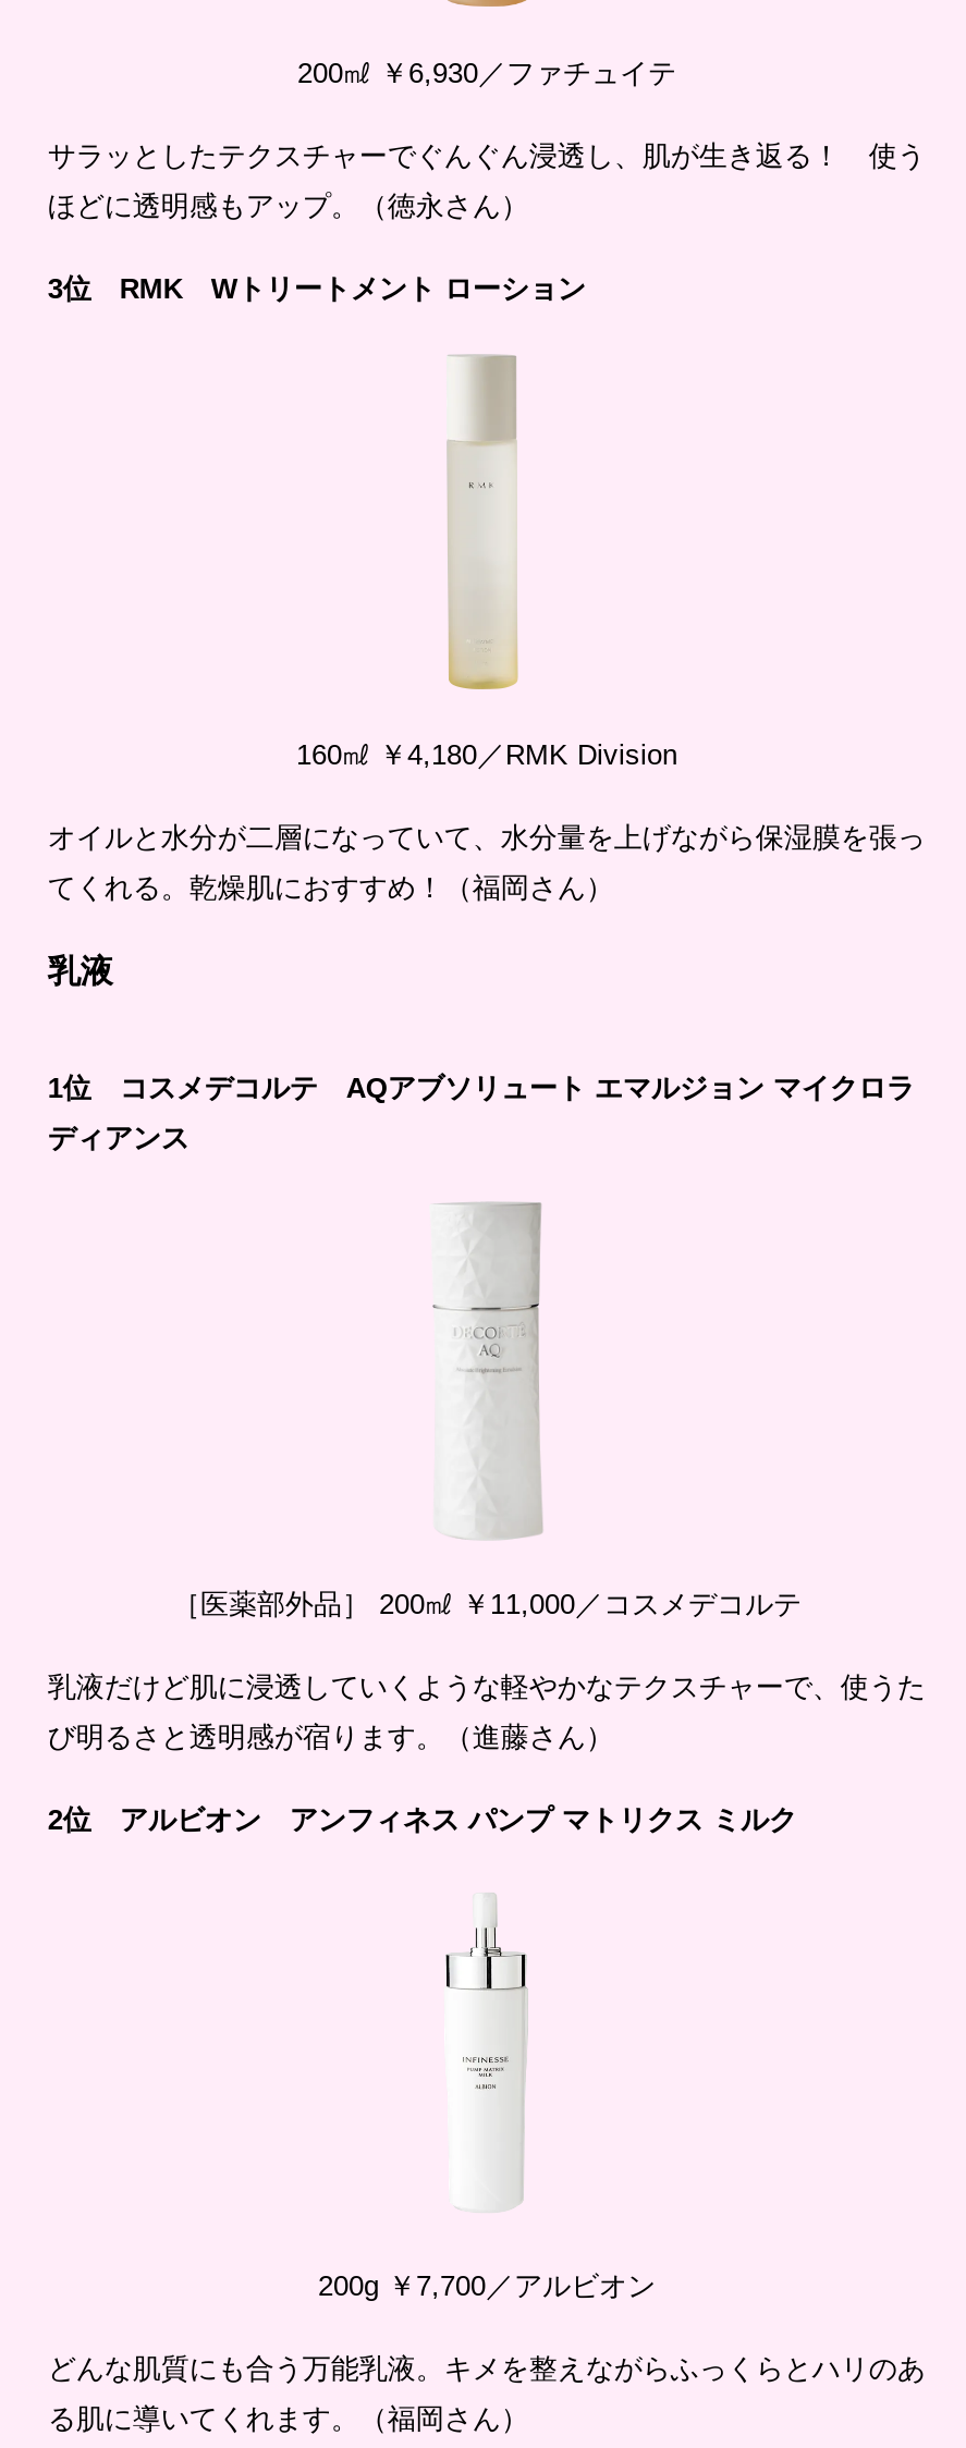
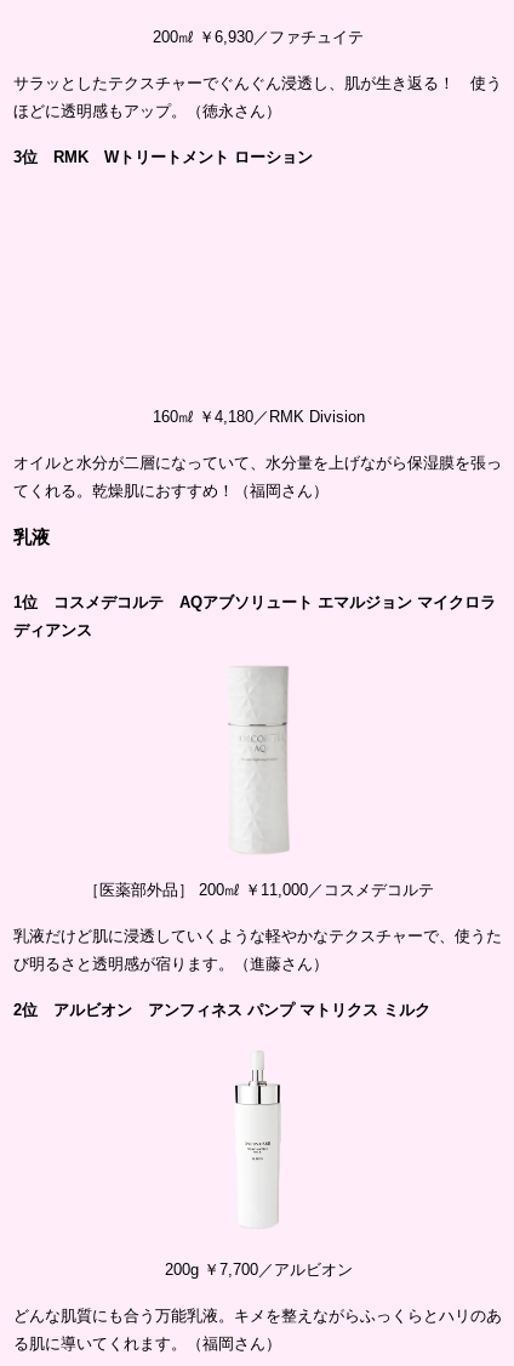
- [image]
